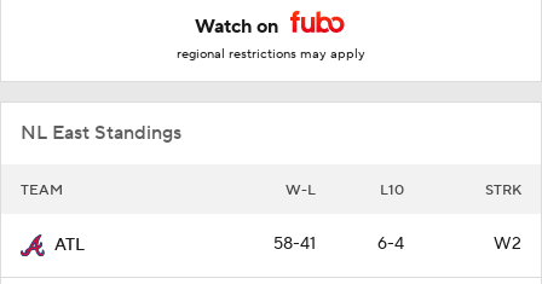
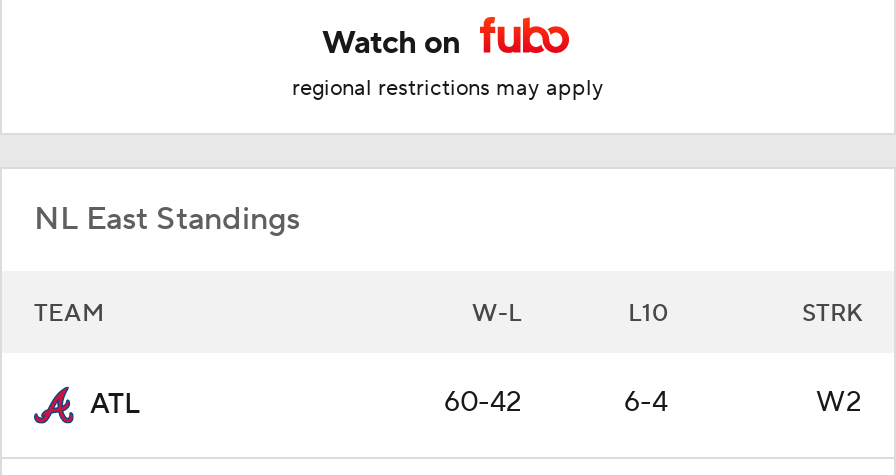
- 58-41
+ 60-42
